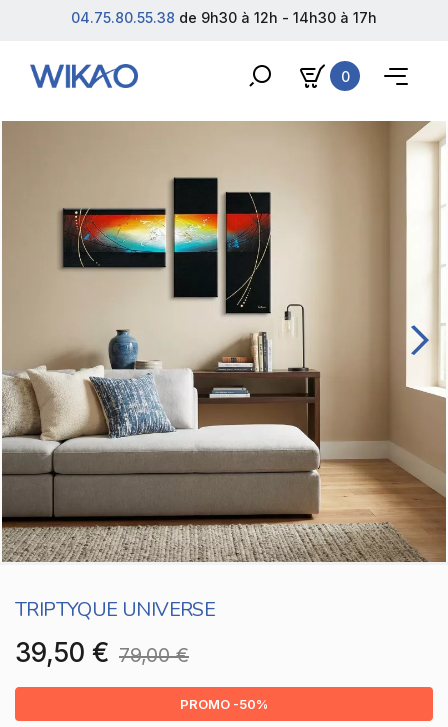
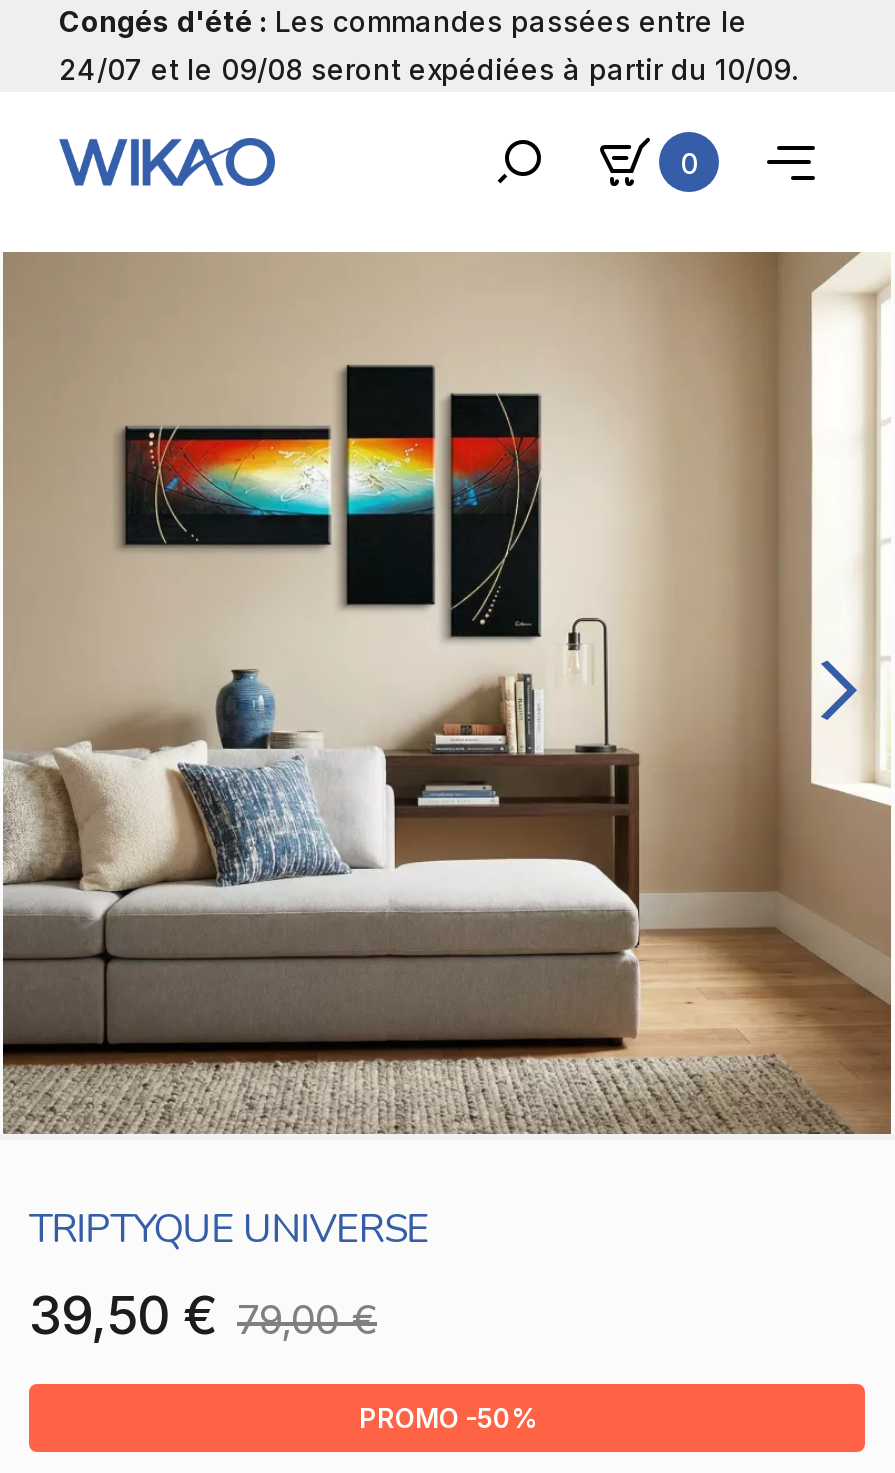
- 04.75.80.55.38 de 9h30 à 12h - 14h30 à 17h
+ Congés d'été : Les commandes passées entre le
+ 24/07 et le 09/08 seront expédiées à partir du 10/09.
